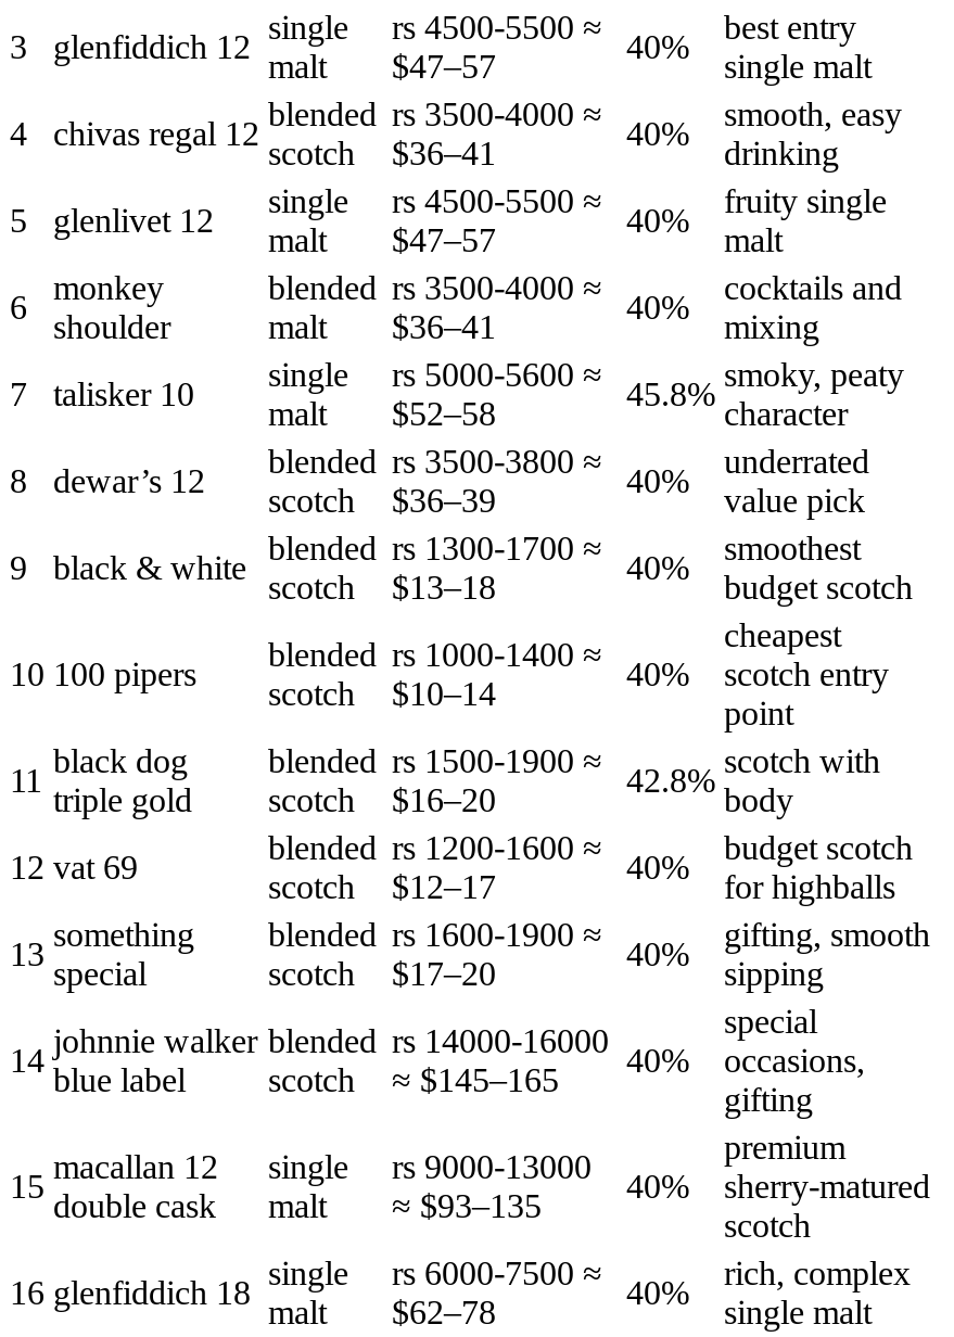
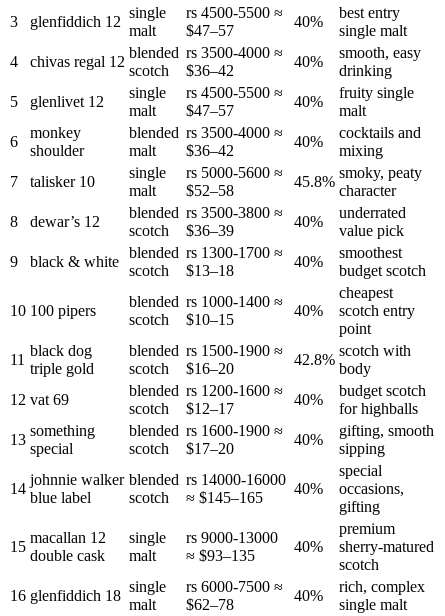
- scotch $36–41
+ scotch $36–42

- malt $36–41
+ malt $36–42

- scotch $10–14
+ scotch $10–15
